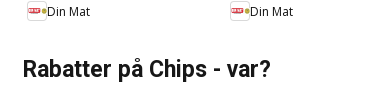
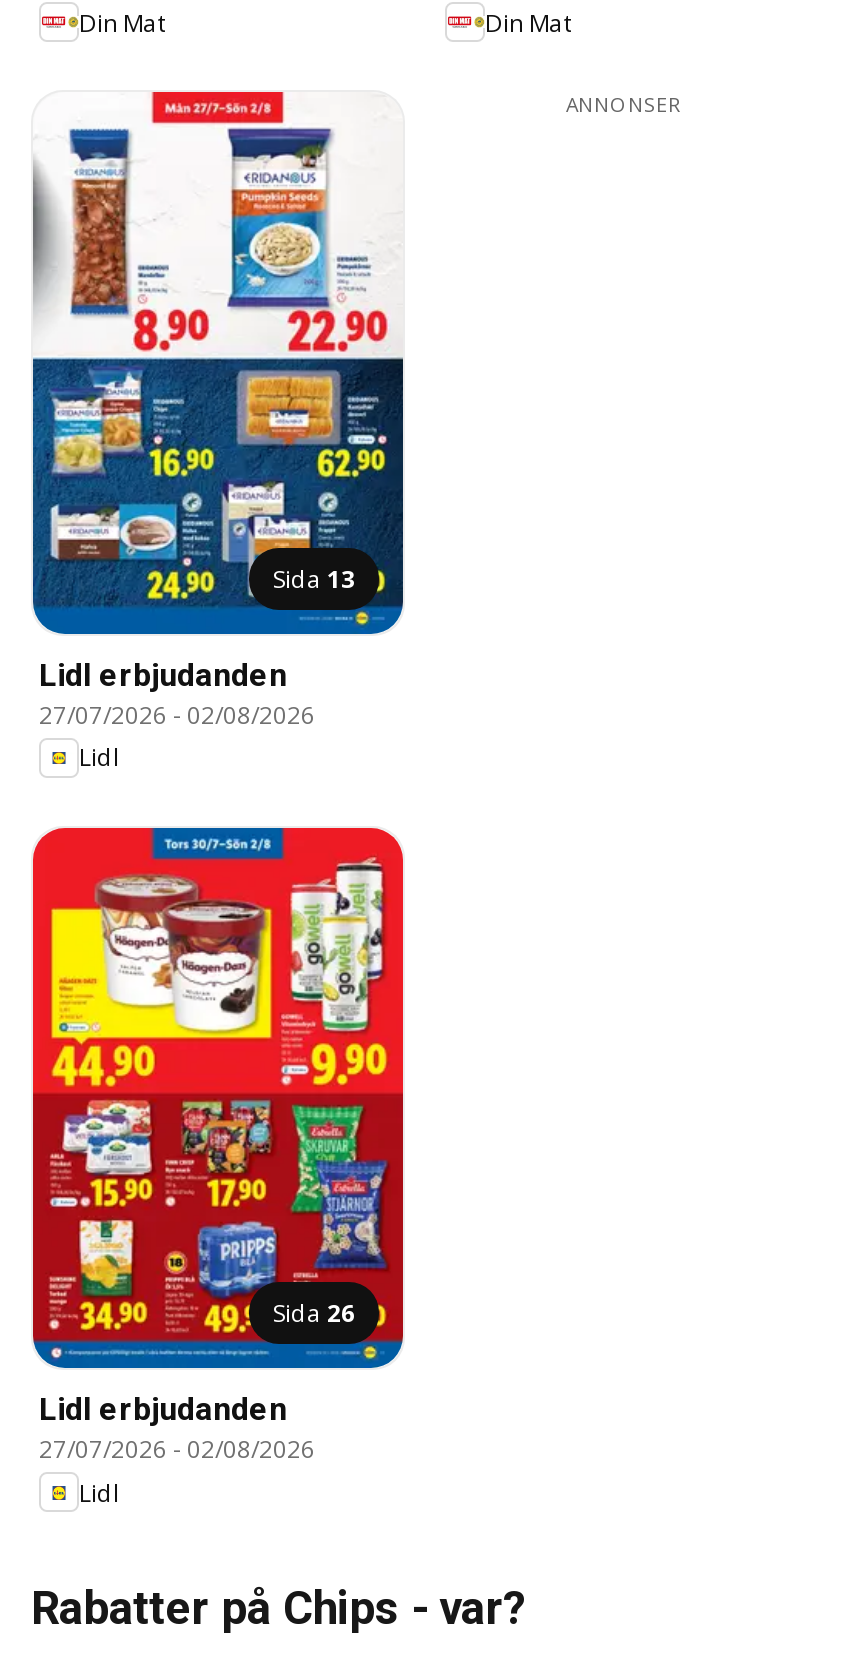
+ [image]
+ Sida 13
+ Lidl erbjudanden
+ 27/07/2026 - 02/08/2026
+ Lidl

+ [image]
+ Sida 26
+ Lidl erbjudanden
+ 27/07/2026 - 02/08/2026
+ Lidl

+ ANNONSER
